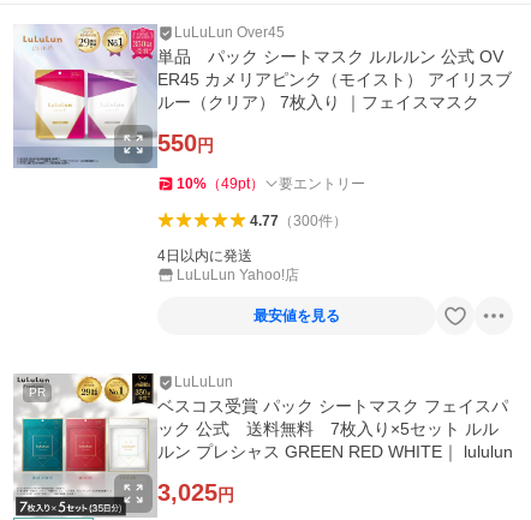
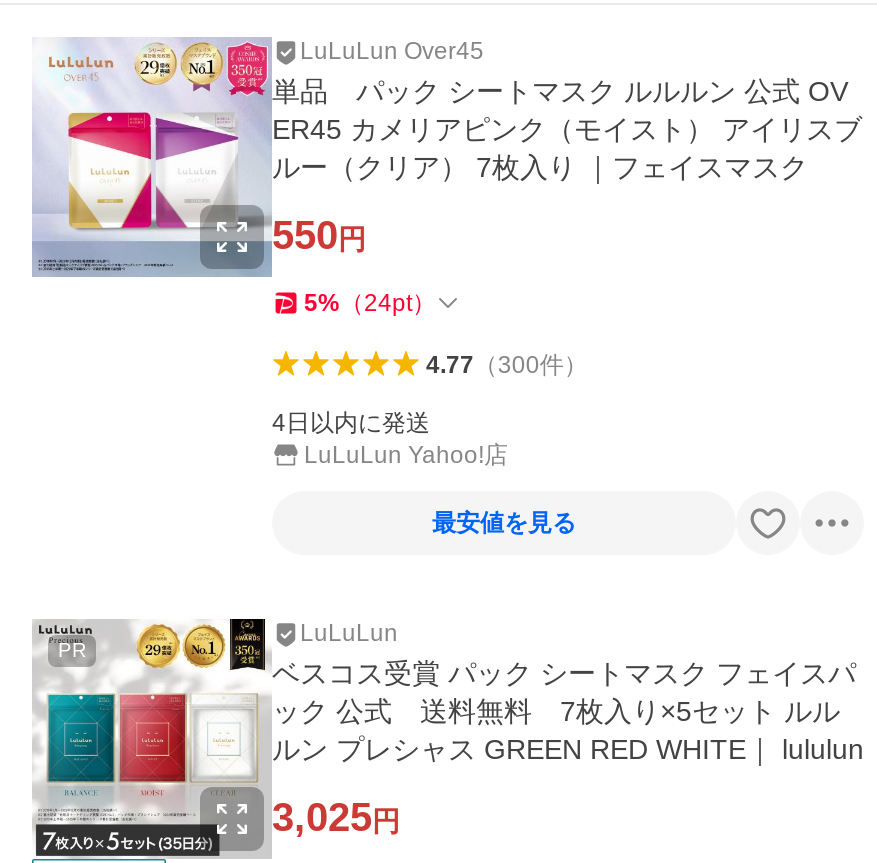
- 10%（49pt）
- 要エントリー
+ 5%（24pt）
